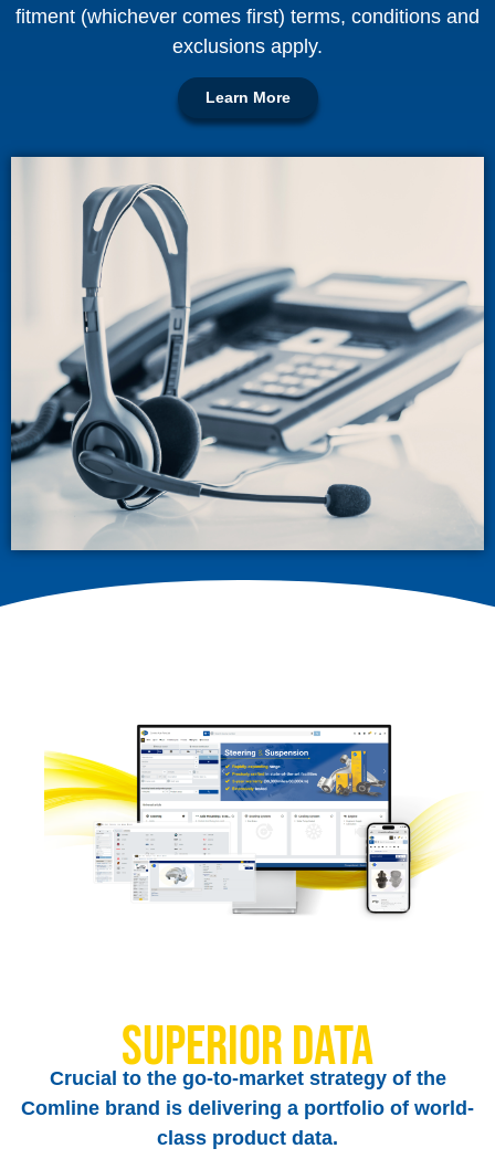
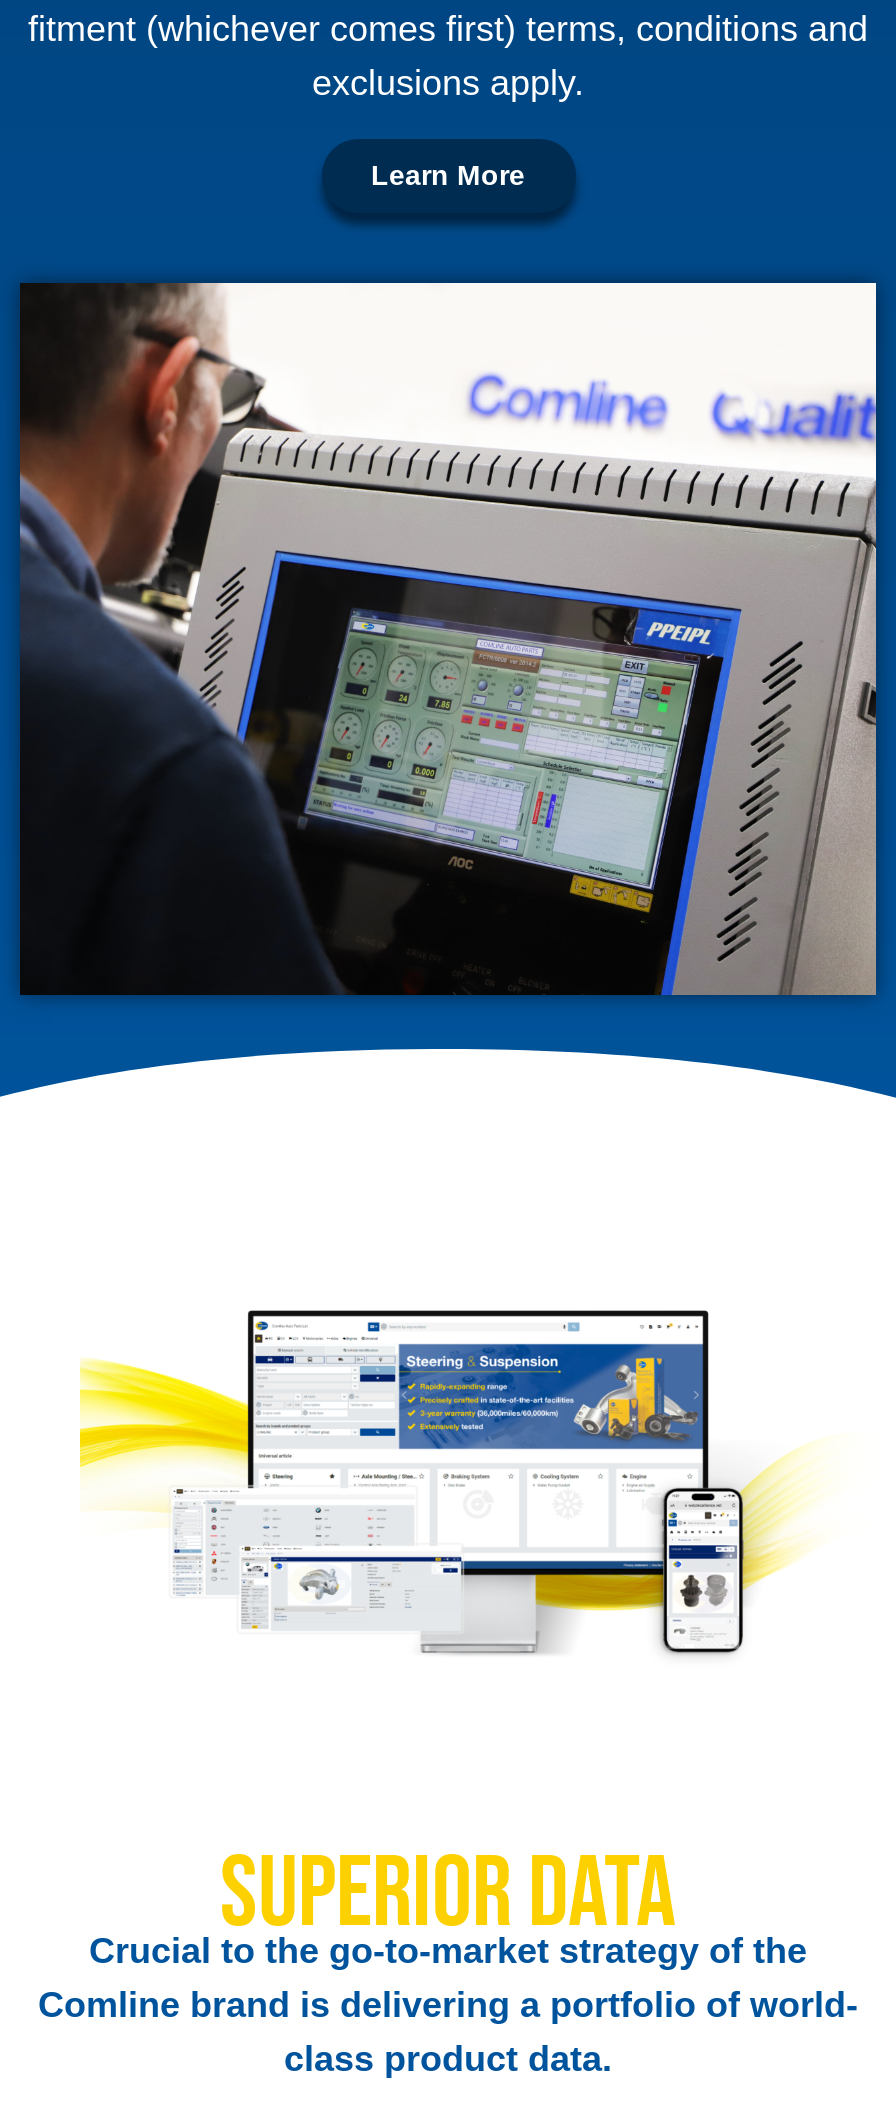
- [image]
+ [image]
